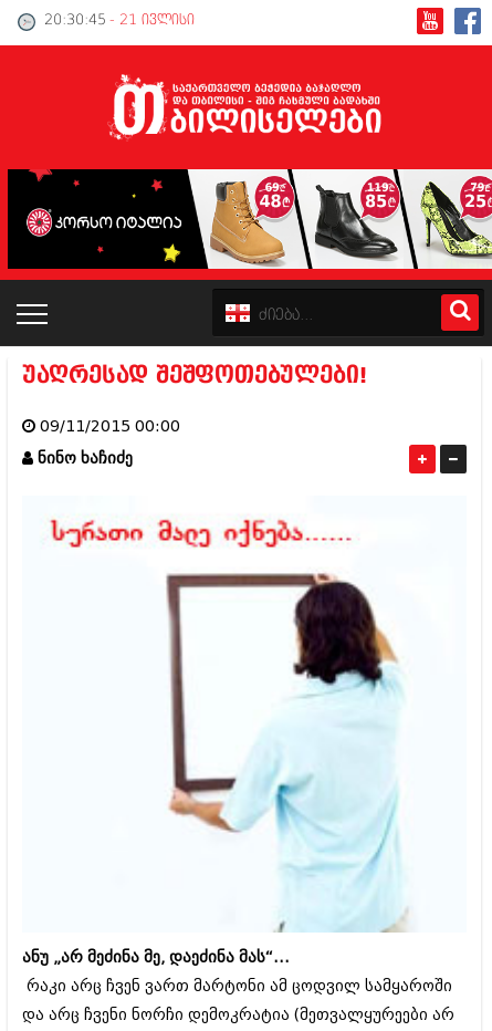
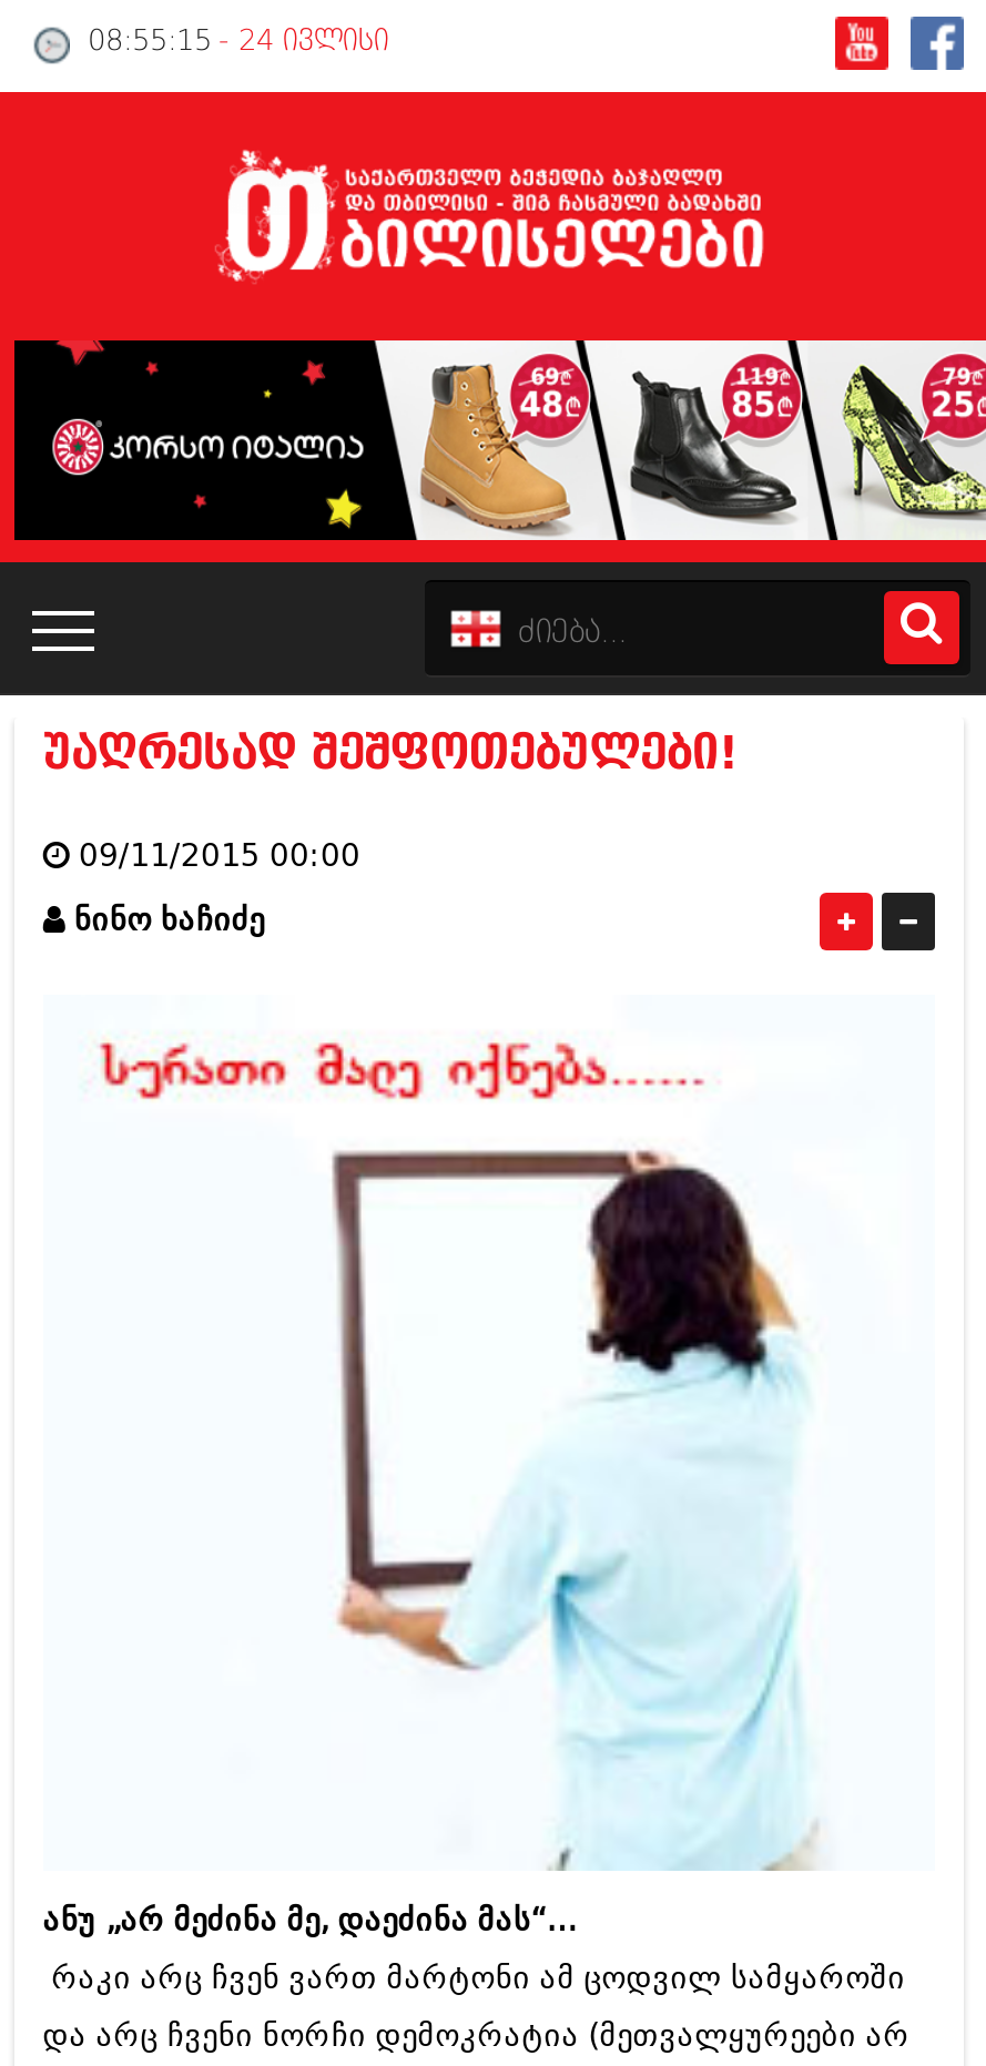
- 20:30:45 - 21 ივლისი
+ 08:55:15 - 24 ივლისი
